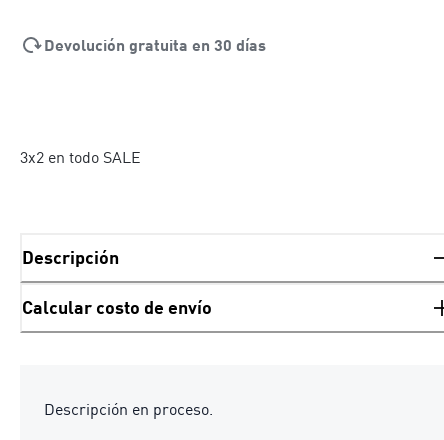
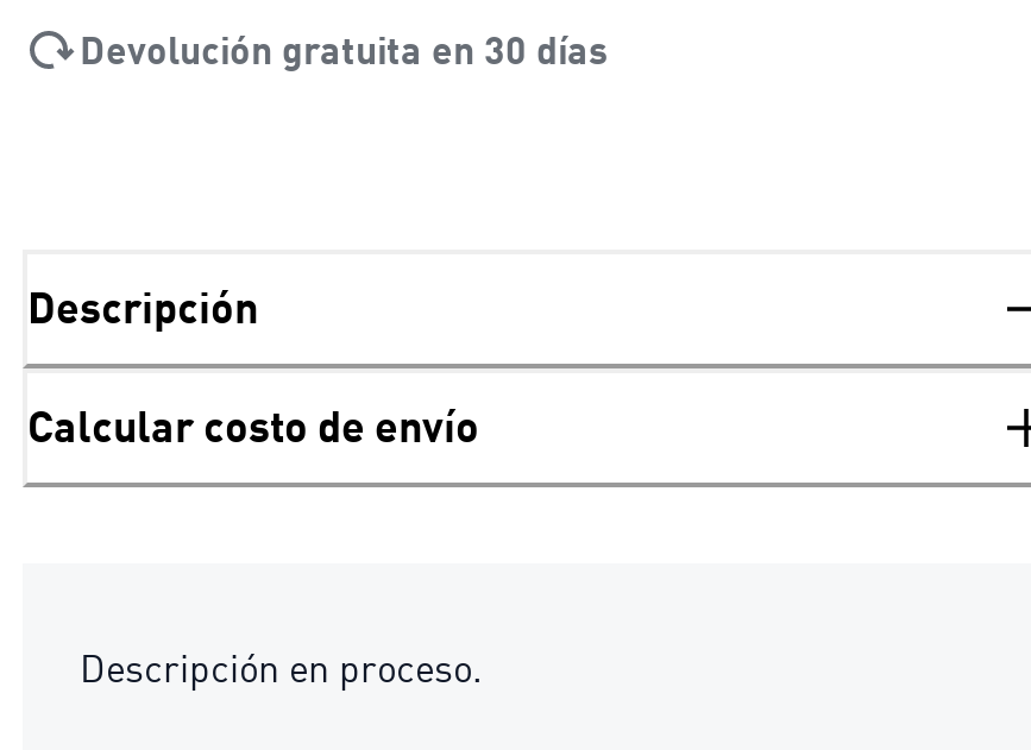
- 3x2 en todo SALE
